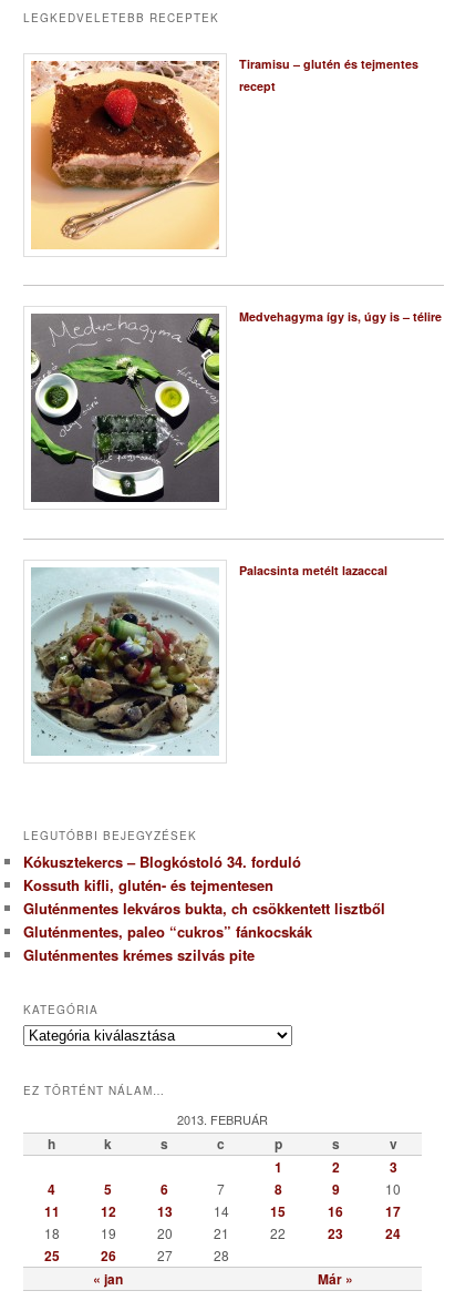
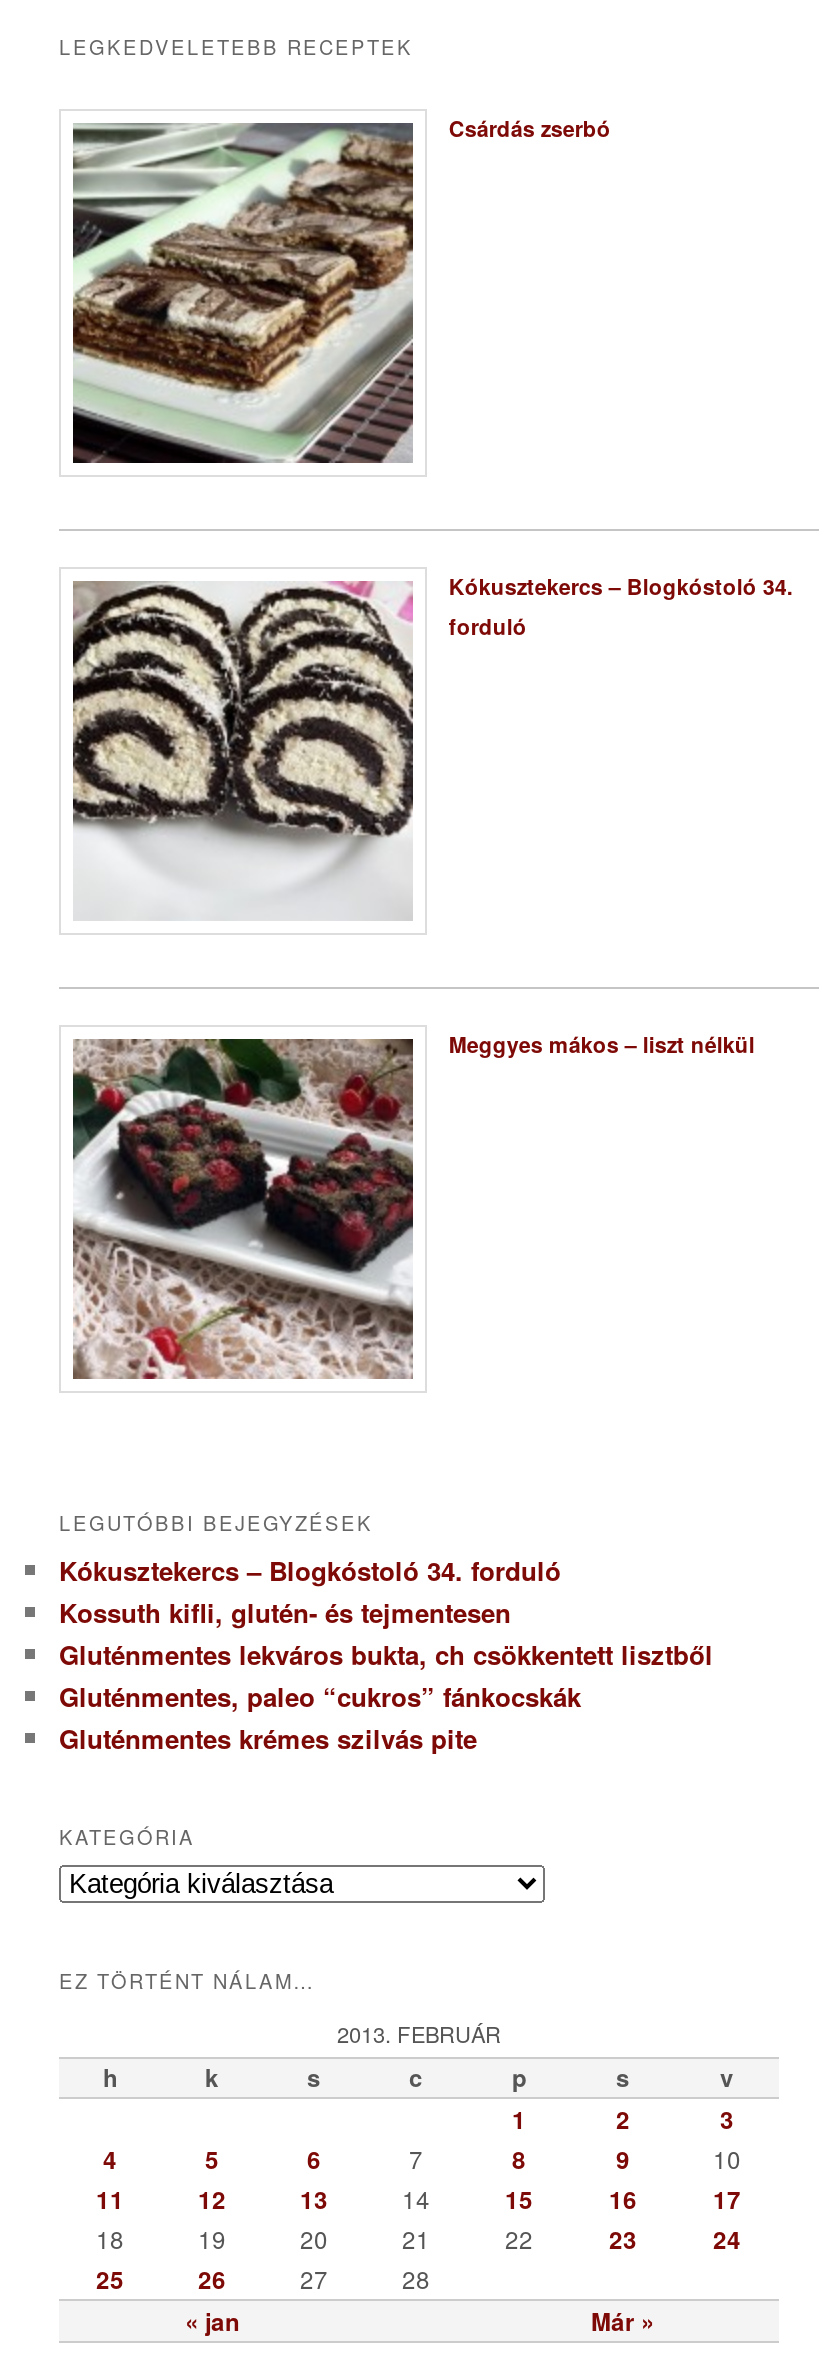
- [image]
- Tiramisu – glutén és tejmentes
- recept
+ [image]
+ Csárdás zserbó

- [image]
- Medvehagyma így is, úgy is – télire
+ [image]
+ Kókusztekercs – Blogkóstoló 34.
+ forduló

- [image]
- Palacsinta metélt lazaccal
+ [image]
+ Meggyes mákos – liszt nélkül
